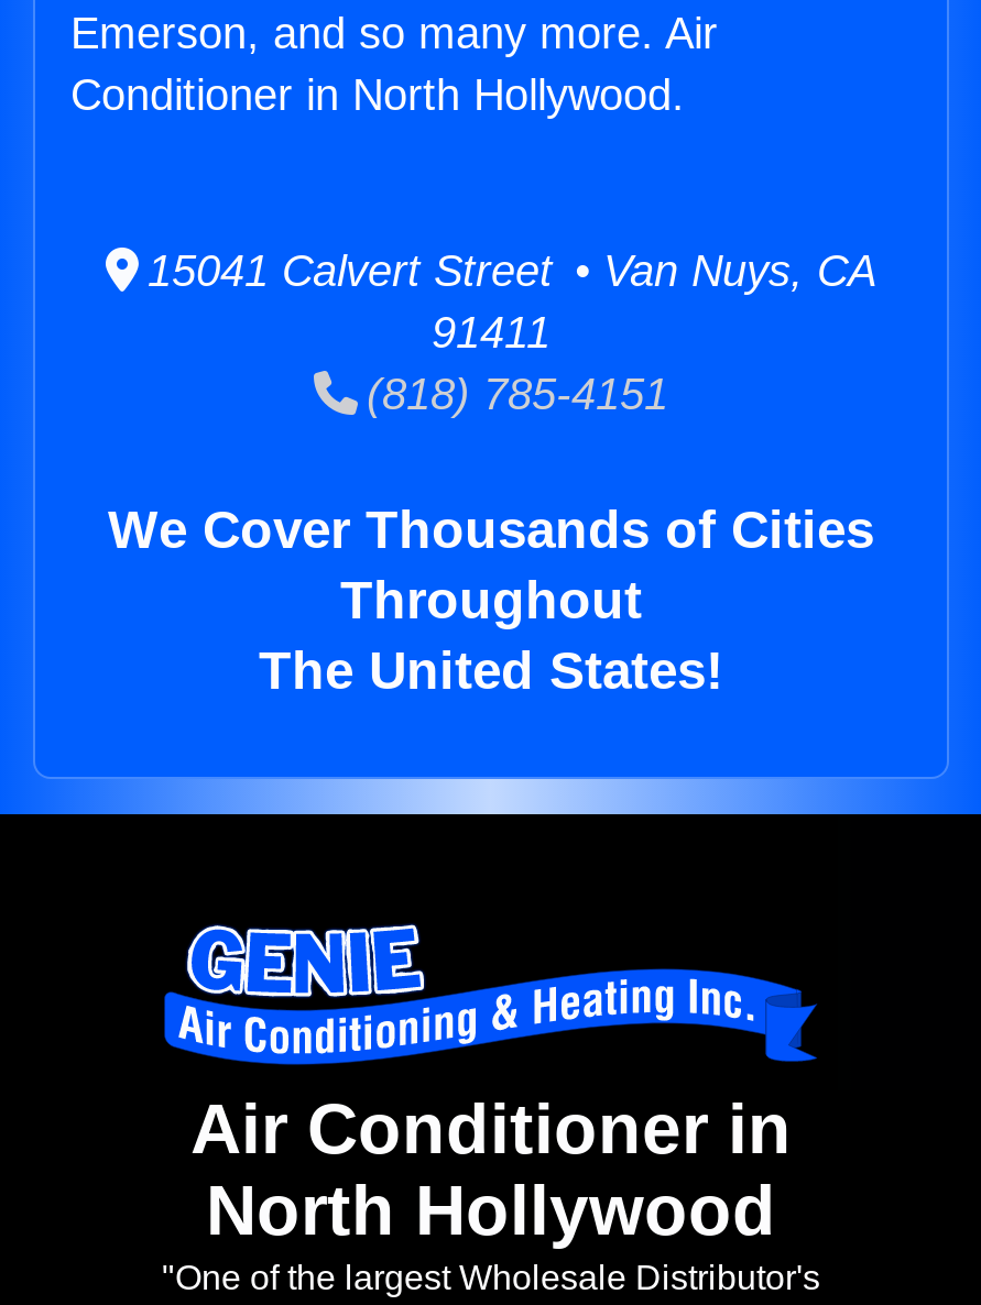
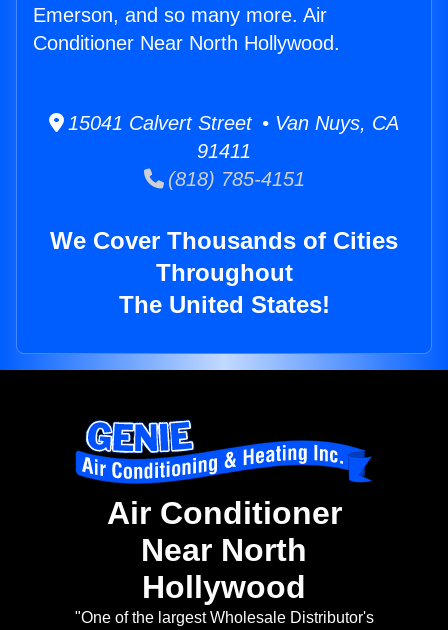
- Conditioner in North Hollywood.
+ Conditioner Near North Hollywood.

- Air Conditioner in
- North Hollywood
+ Air Conditioner
+ Near North
+ Hollywood
